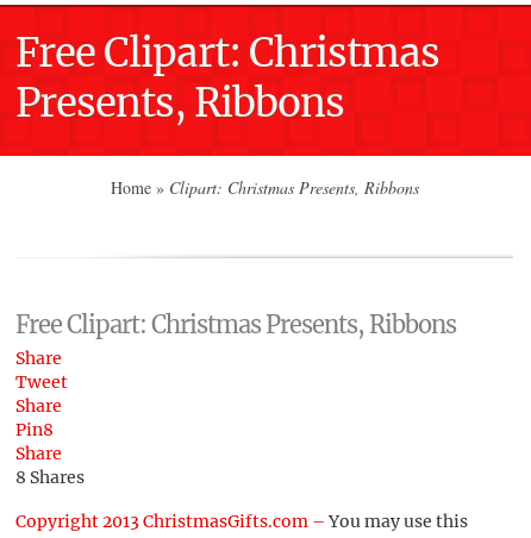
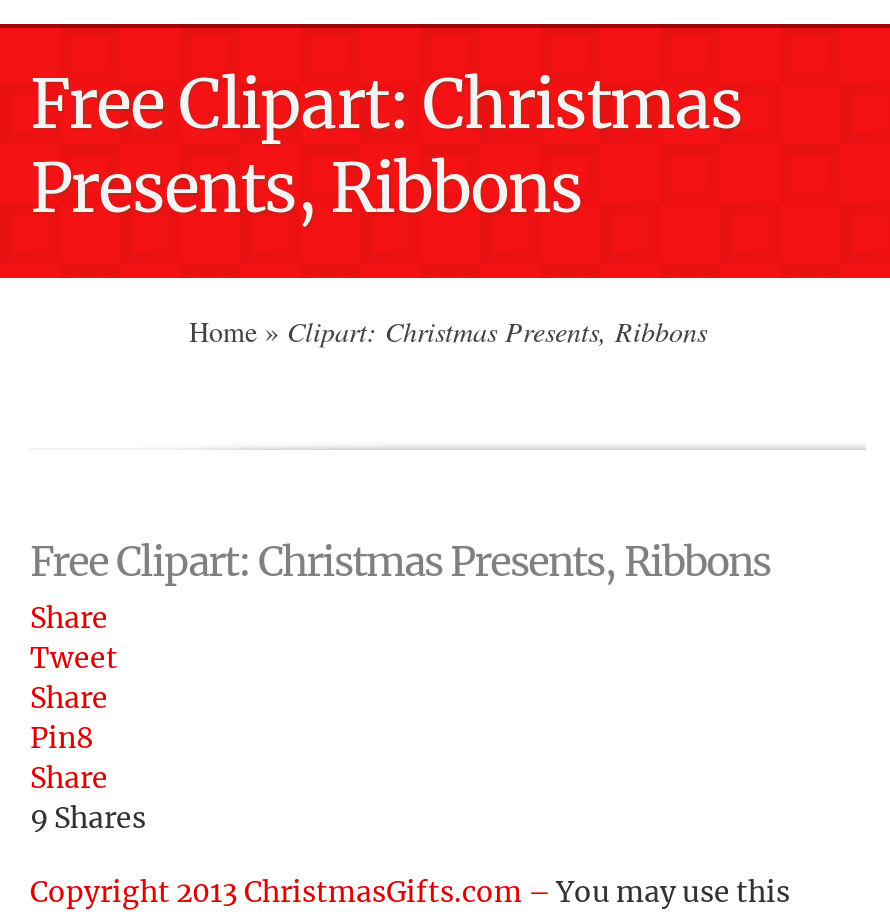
- 8 Shares
+ 9 Shares
